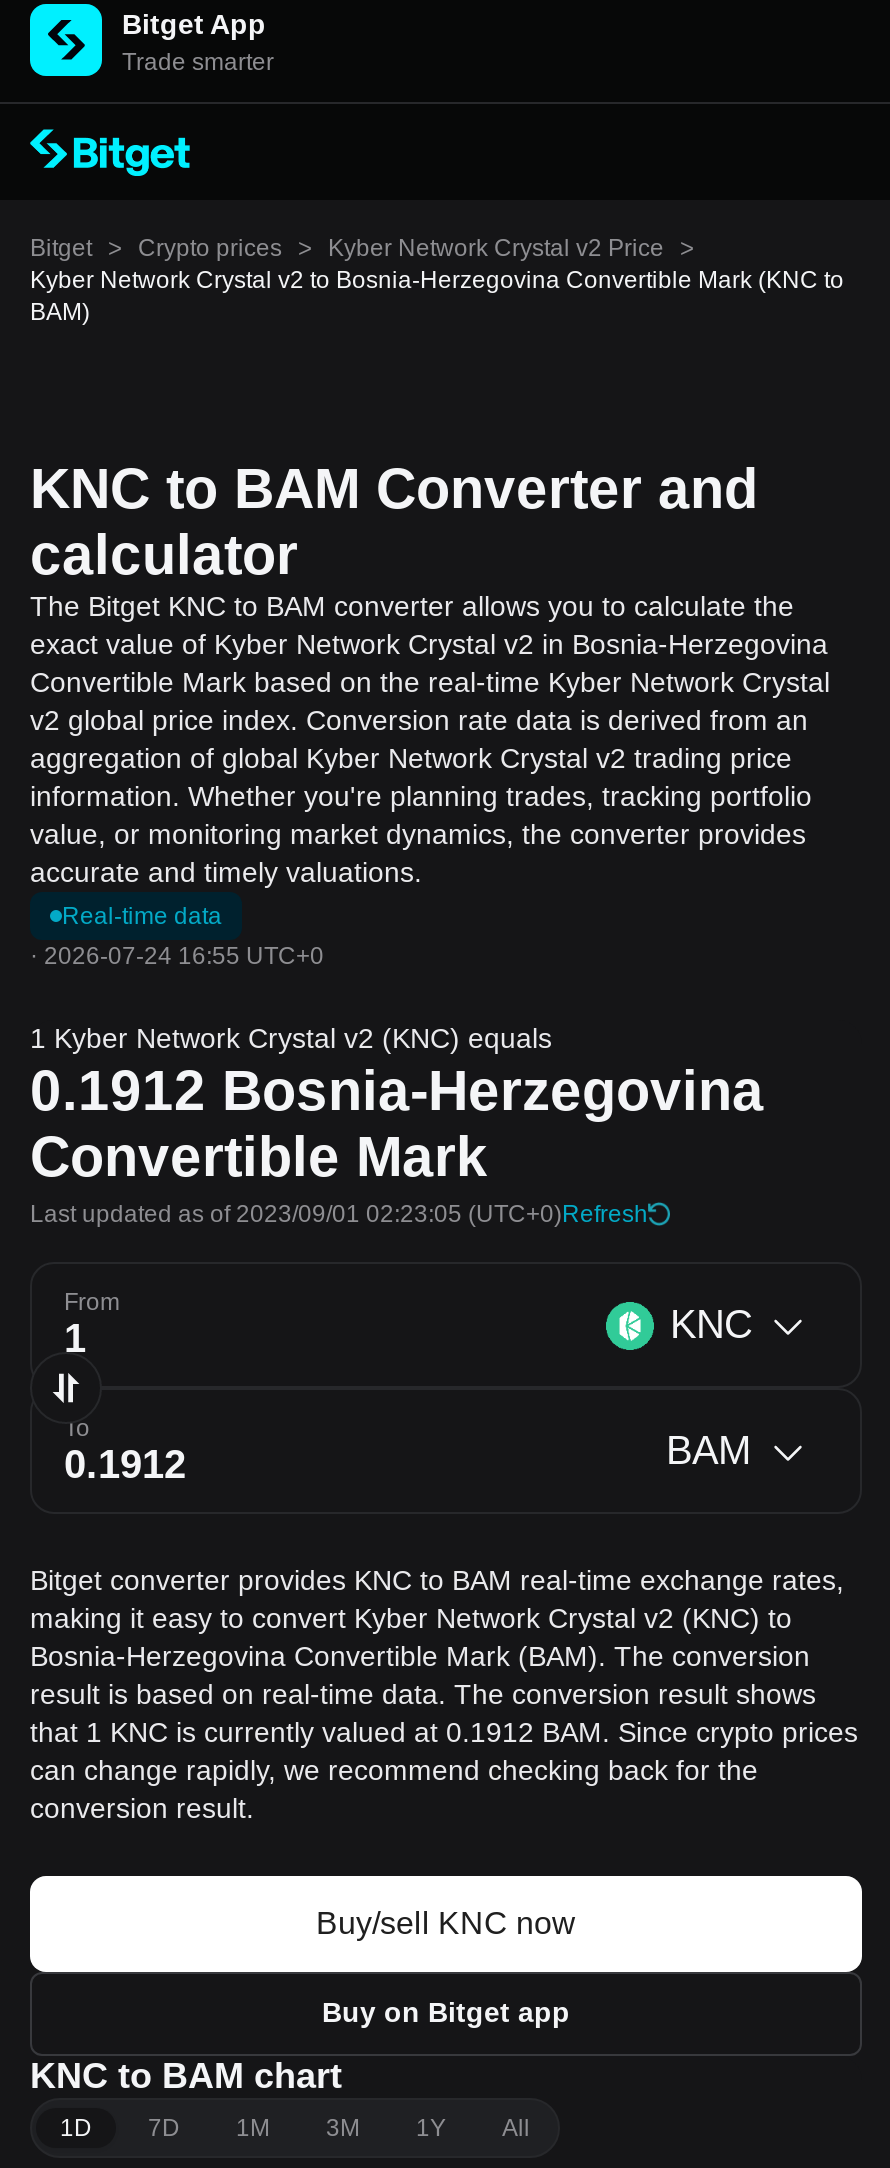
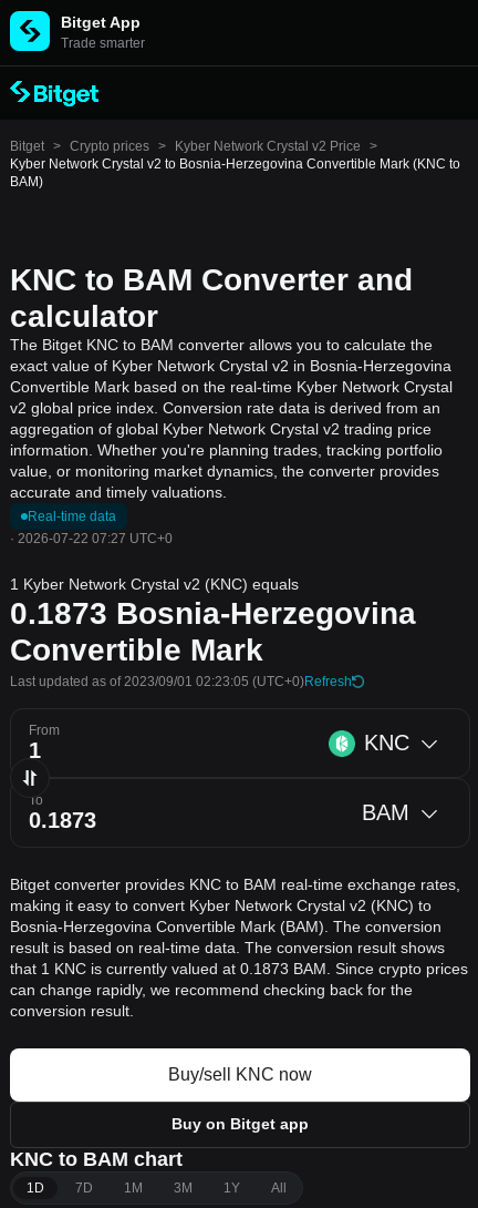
- · 2026-07-24 16:55 UTC+0
+ · 2026-07-22 07:27 UTC+0

- 0.1912 Bosnia-Herzegovina
+ 0.1873 Bosnia-Herzegovina

- that 1 KNC is currently valued at 0.1912 BAM. Since crypto prices
+ that 1 KNC is currently valued at 0.1873 BAM. Since crypto prices
